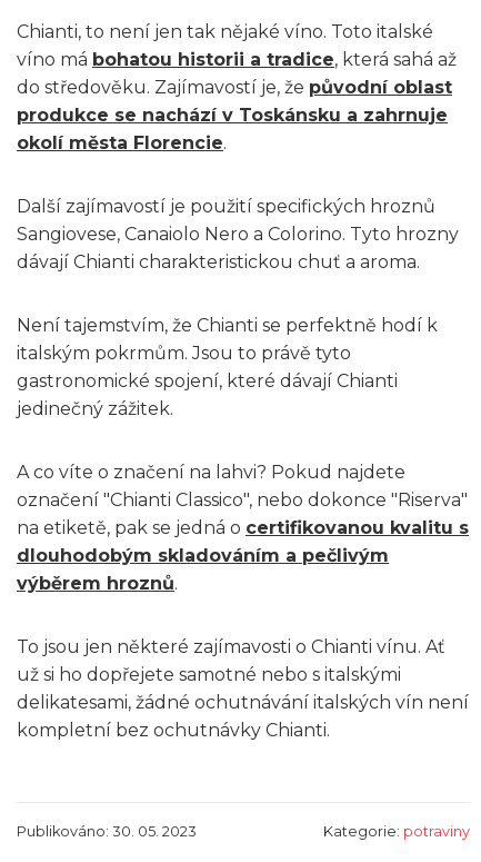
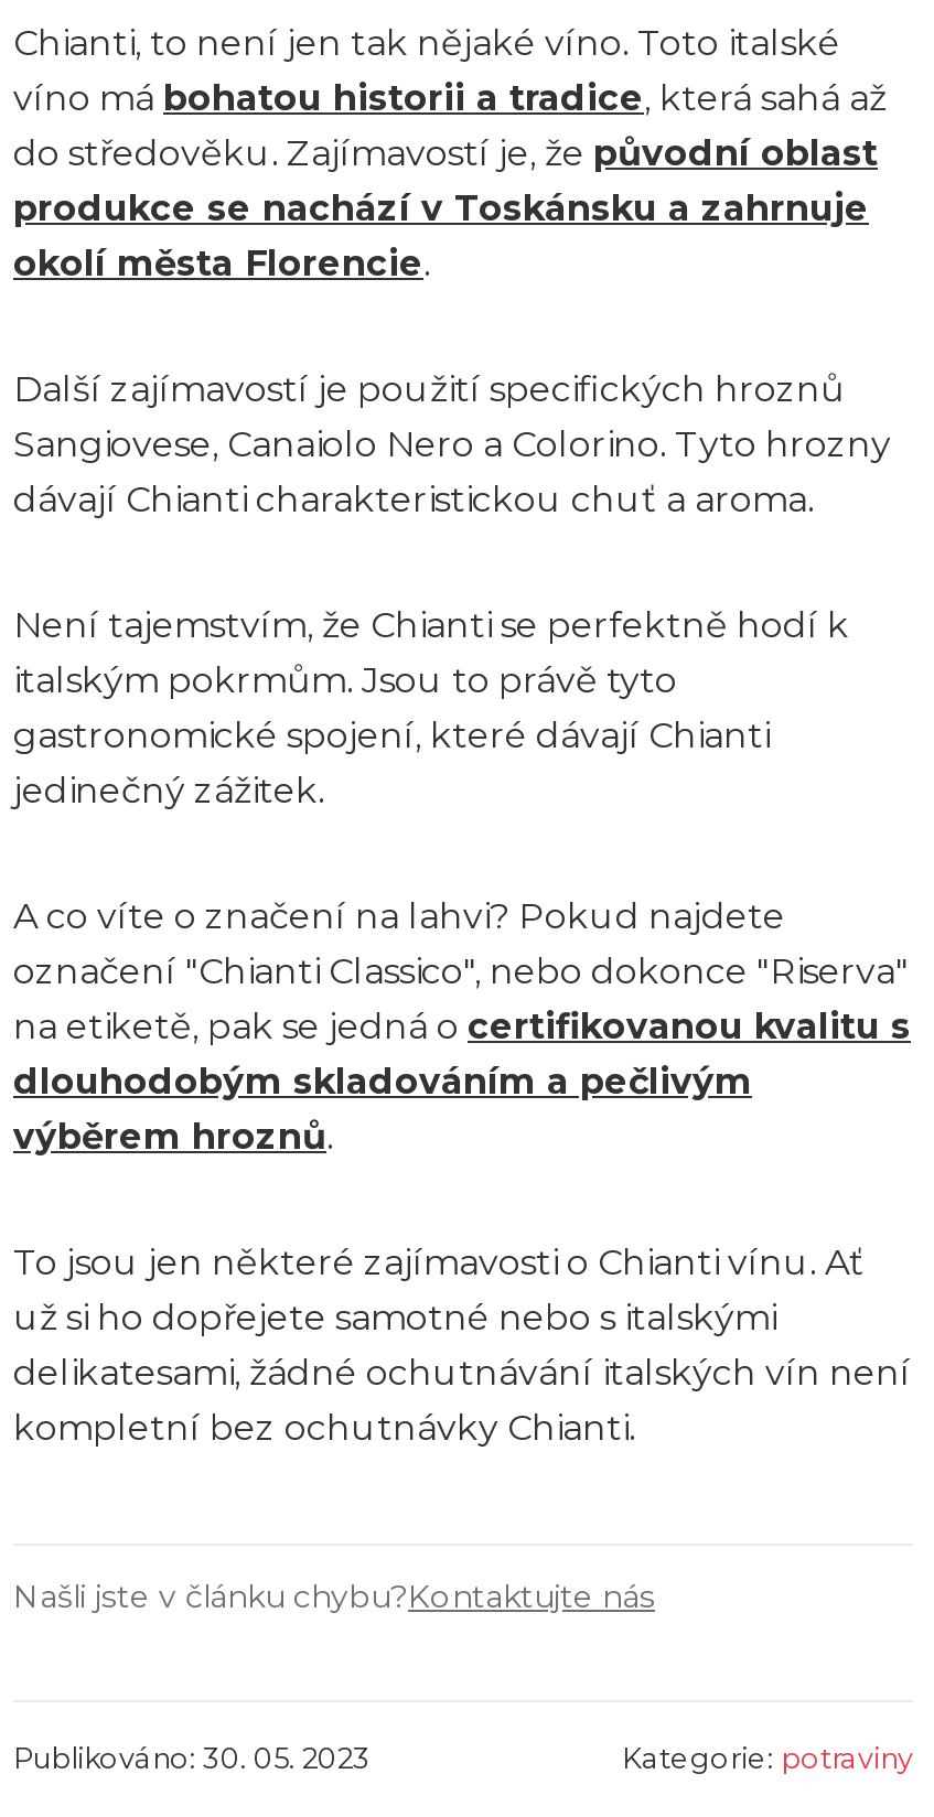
+ Našli jste v článku chybu?Kontaktujte nás
